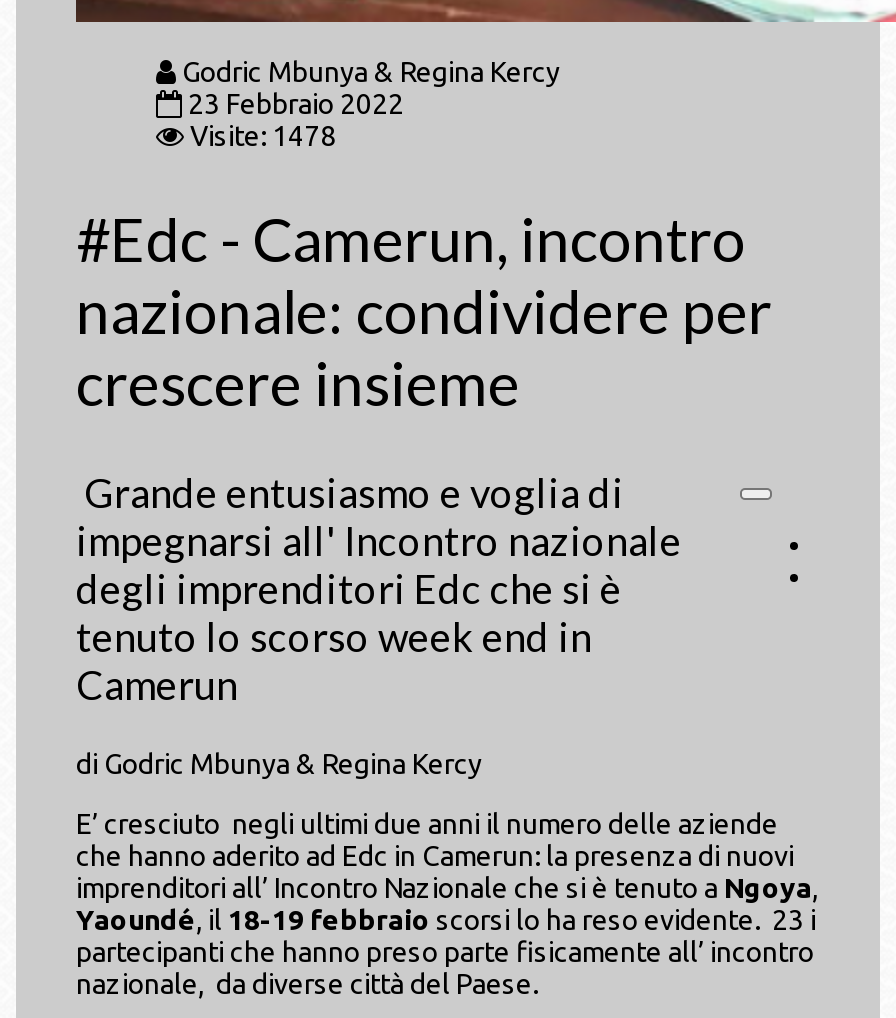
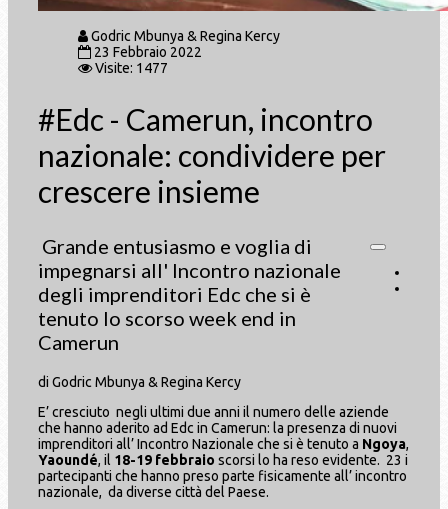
- Visite: 1478
+ Visite: 1477
